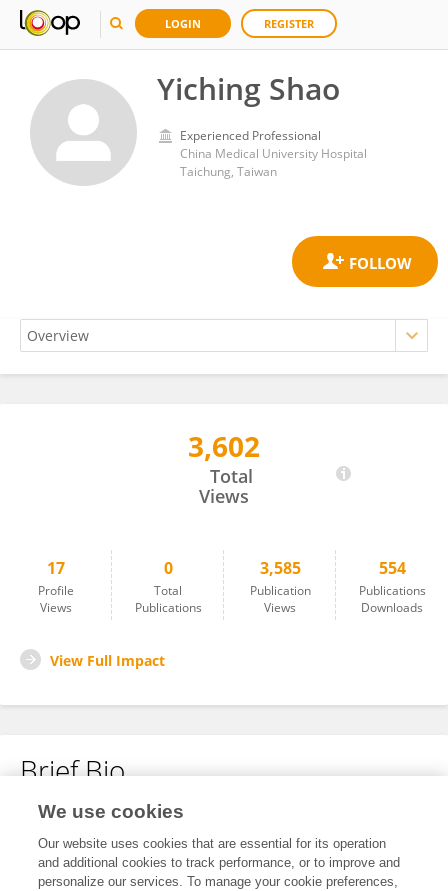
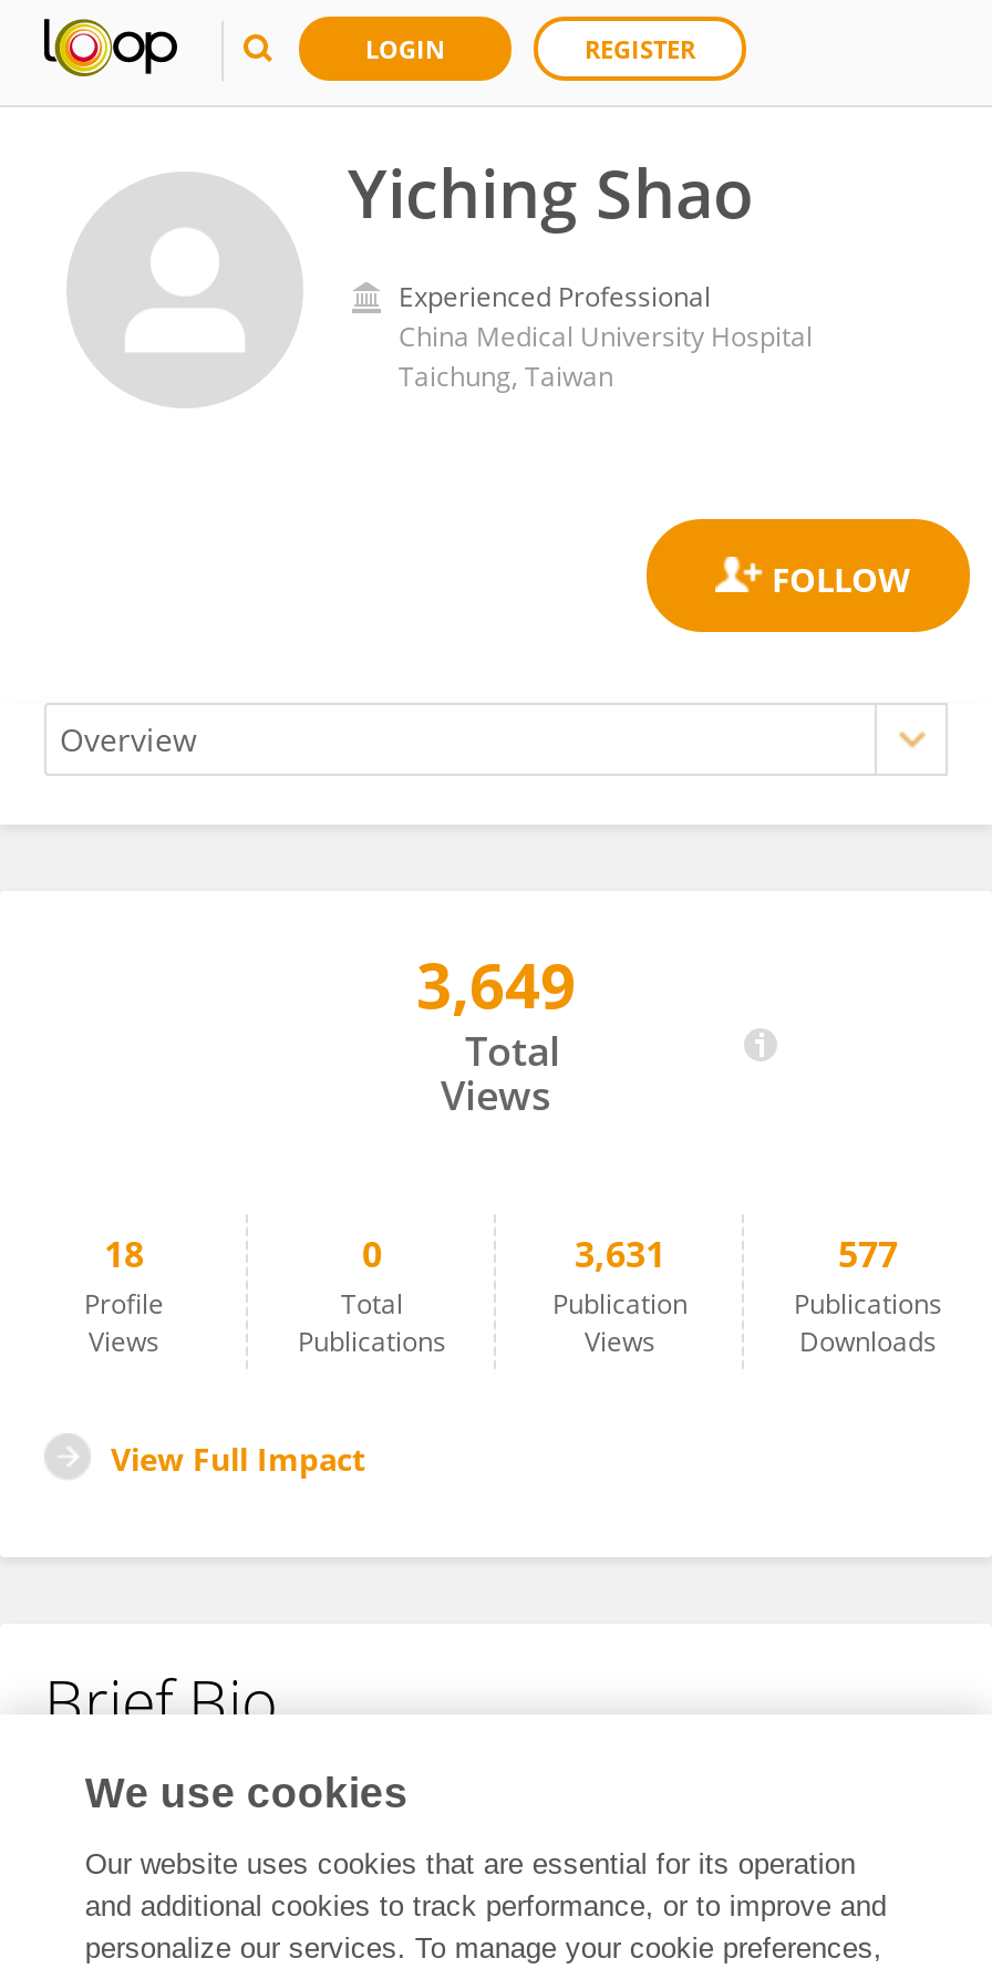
- 3,602
+ 3,649

- 17
+ 18

- 3,585
+ 3,631

- 554
+ 577
